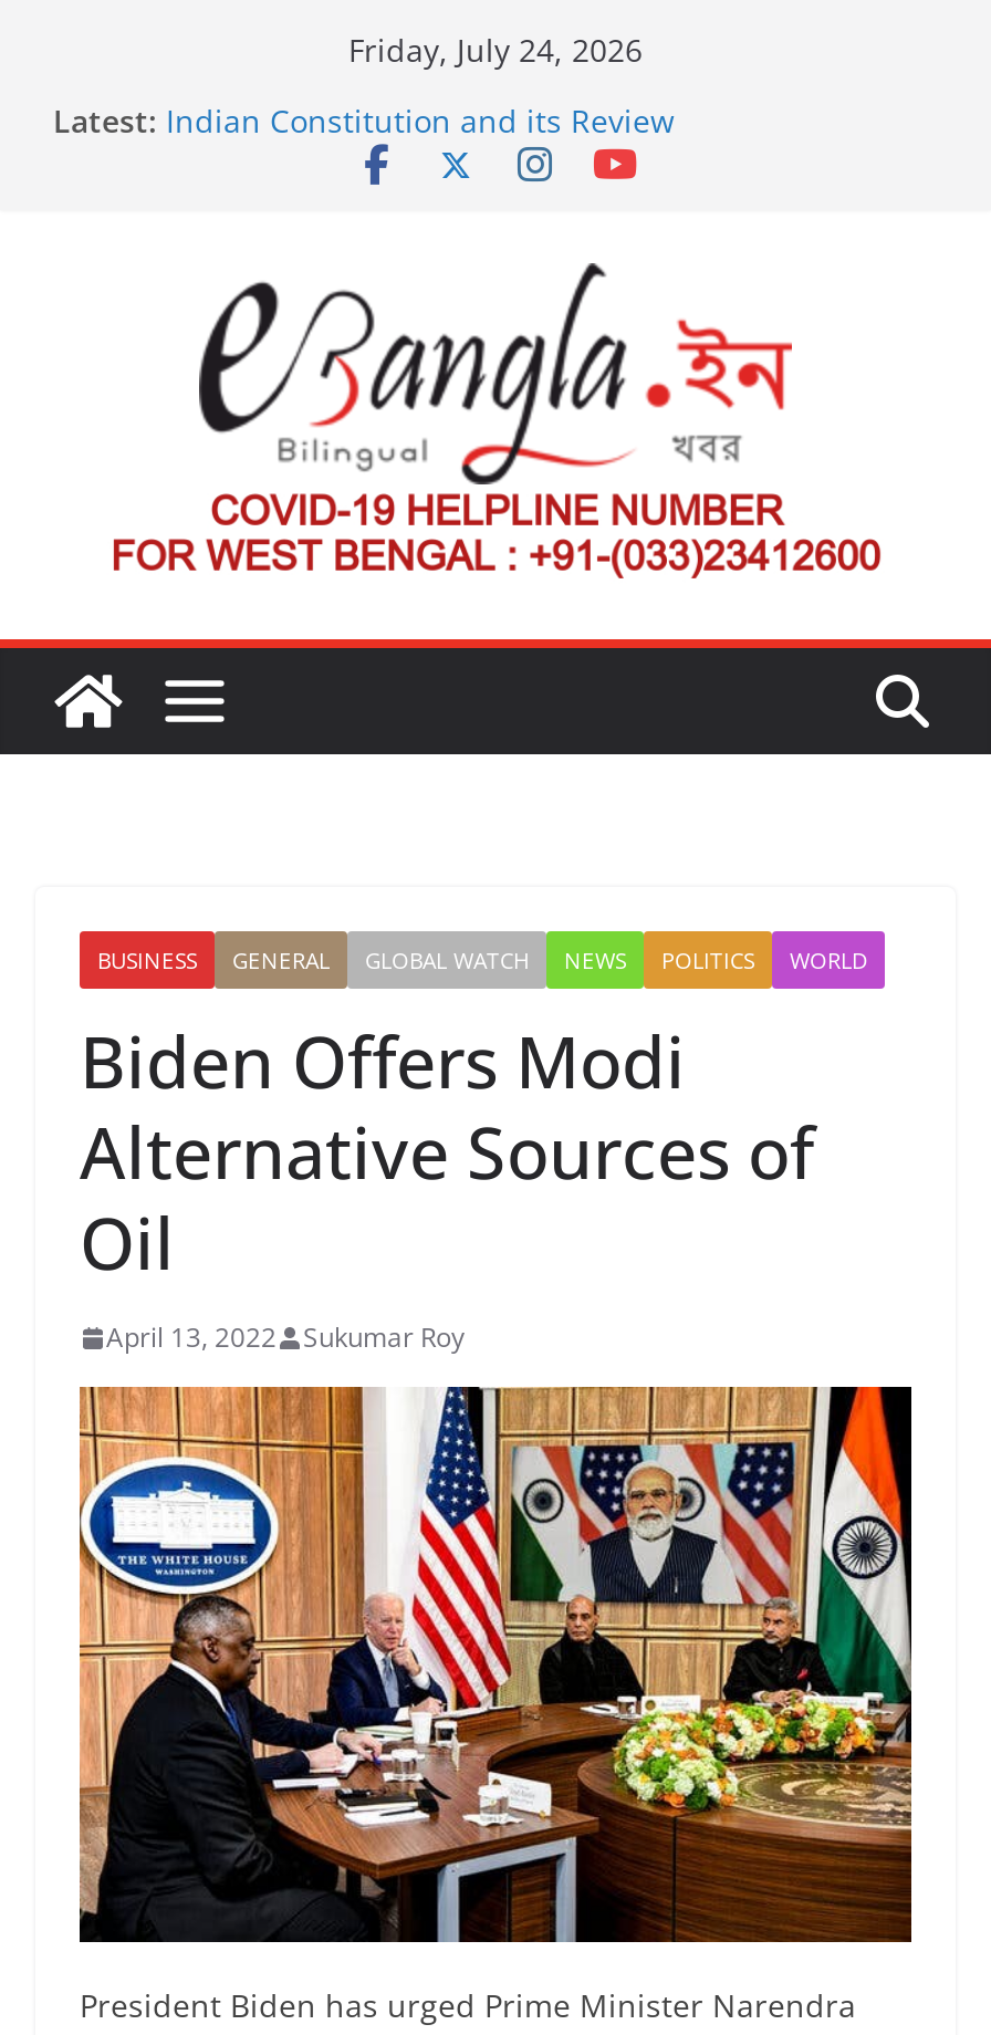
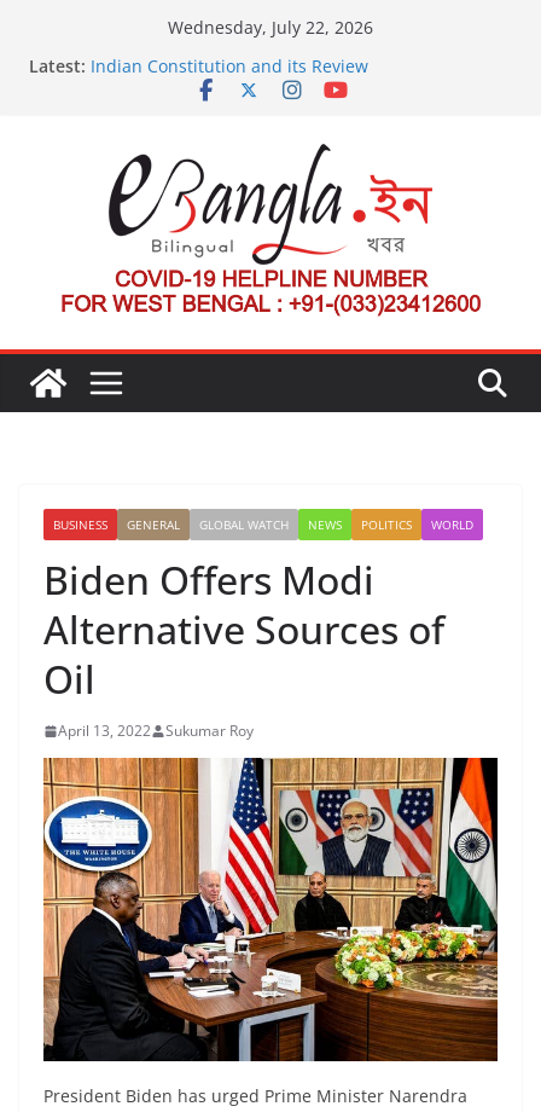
- Friday, July 24, 2026
+ Wednesday, July 22, 2026
